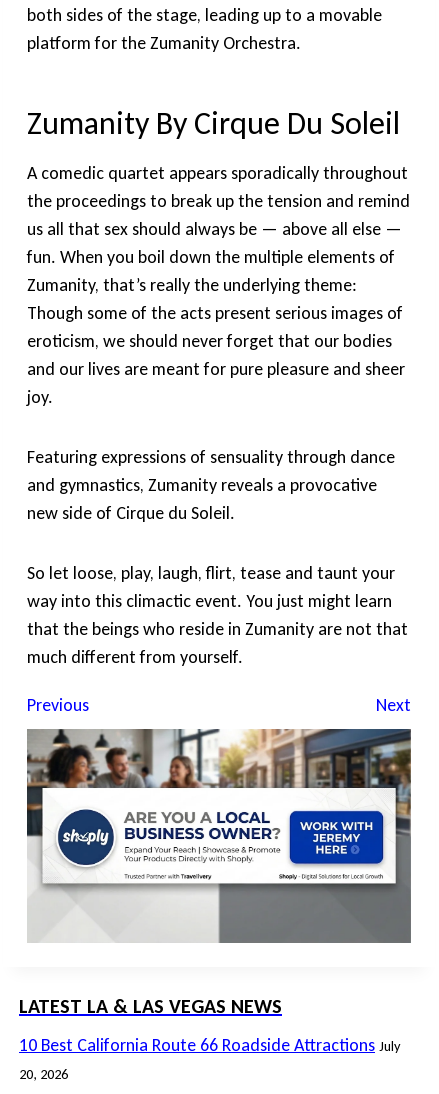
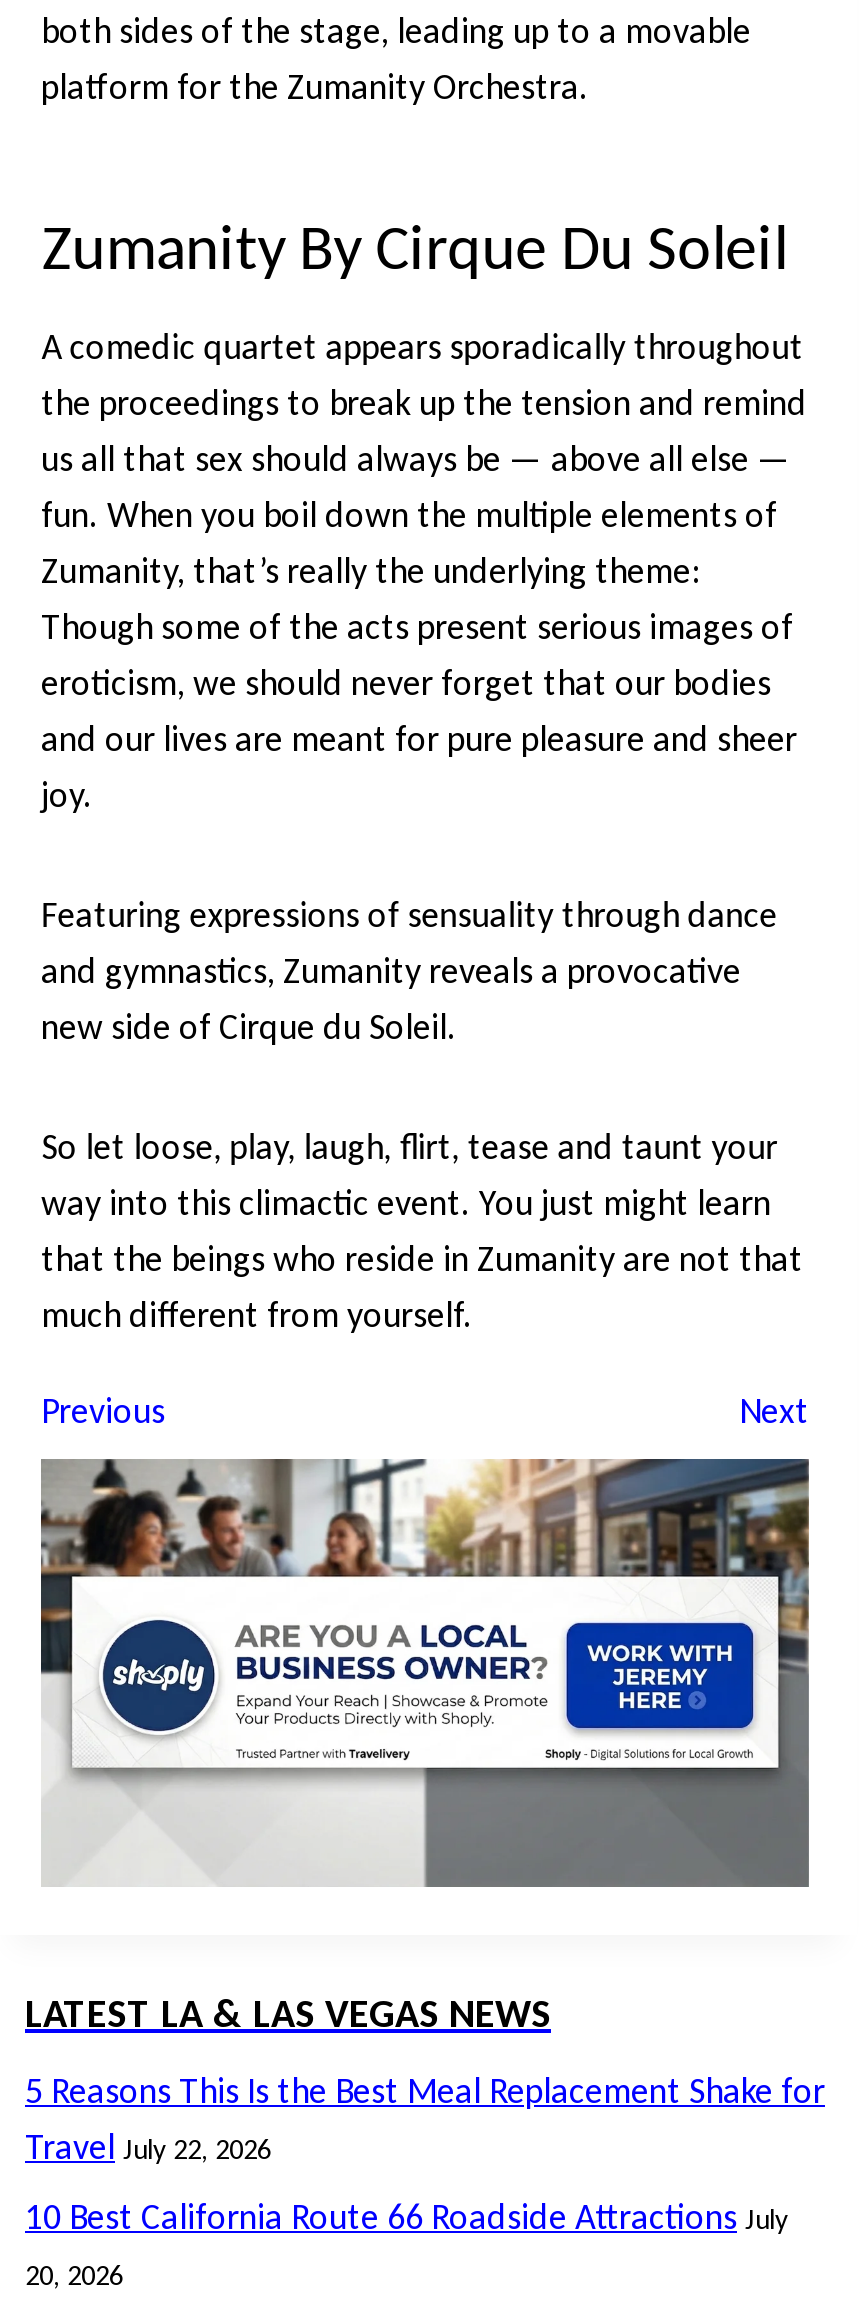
+ 5 Reasons This Is the Best Meal Replacement Shake for
+ Travel July 22, 2026
